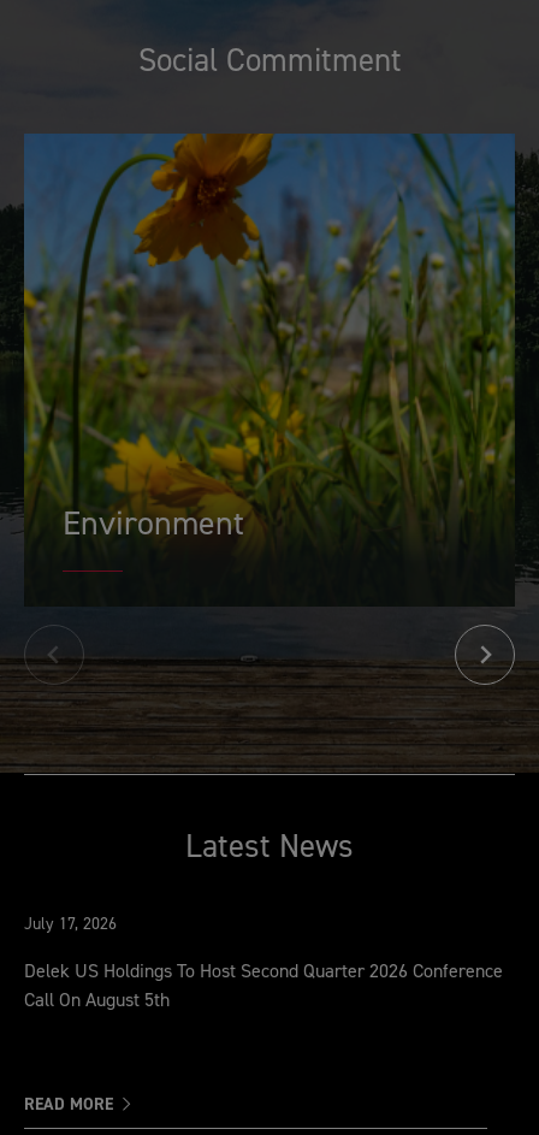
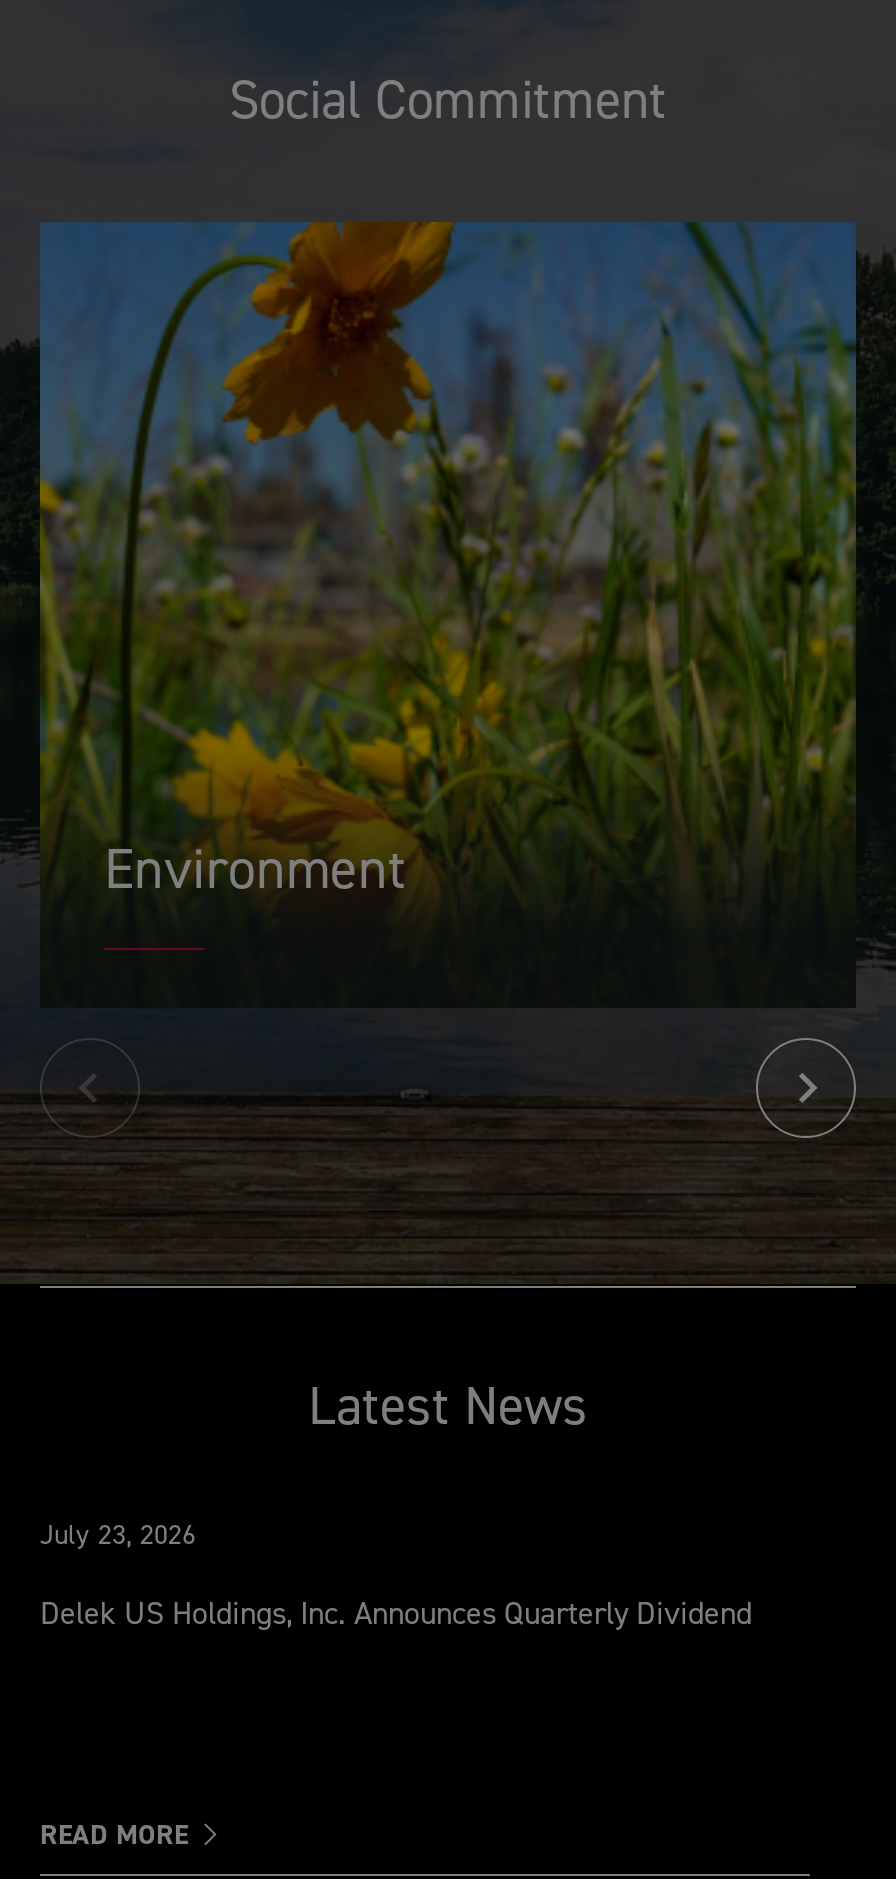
- July 17, 2026
+ July 23, 2026

- Delek US Holdings To Host Second Quarter 2026 Conference
- Call On August 5th
+ Delek US Holdings, Inc. Announces Quarterly Dividend
